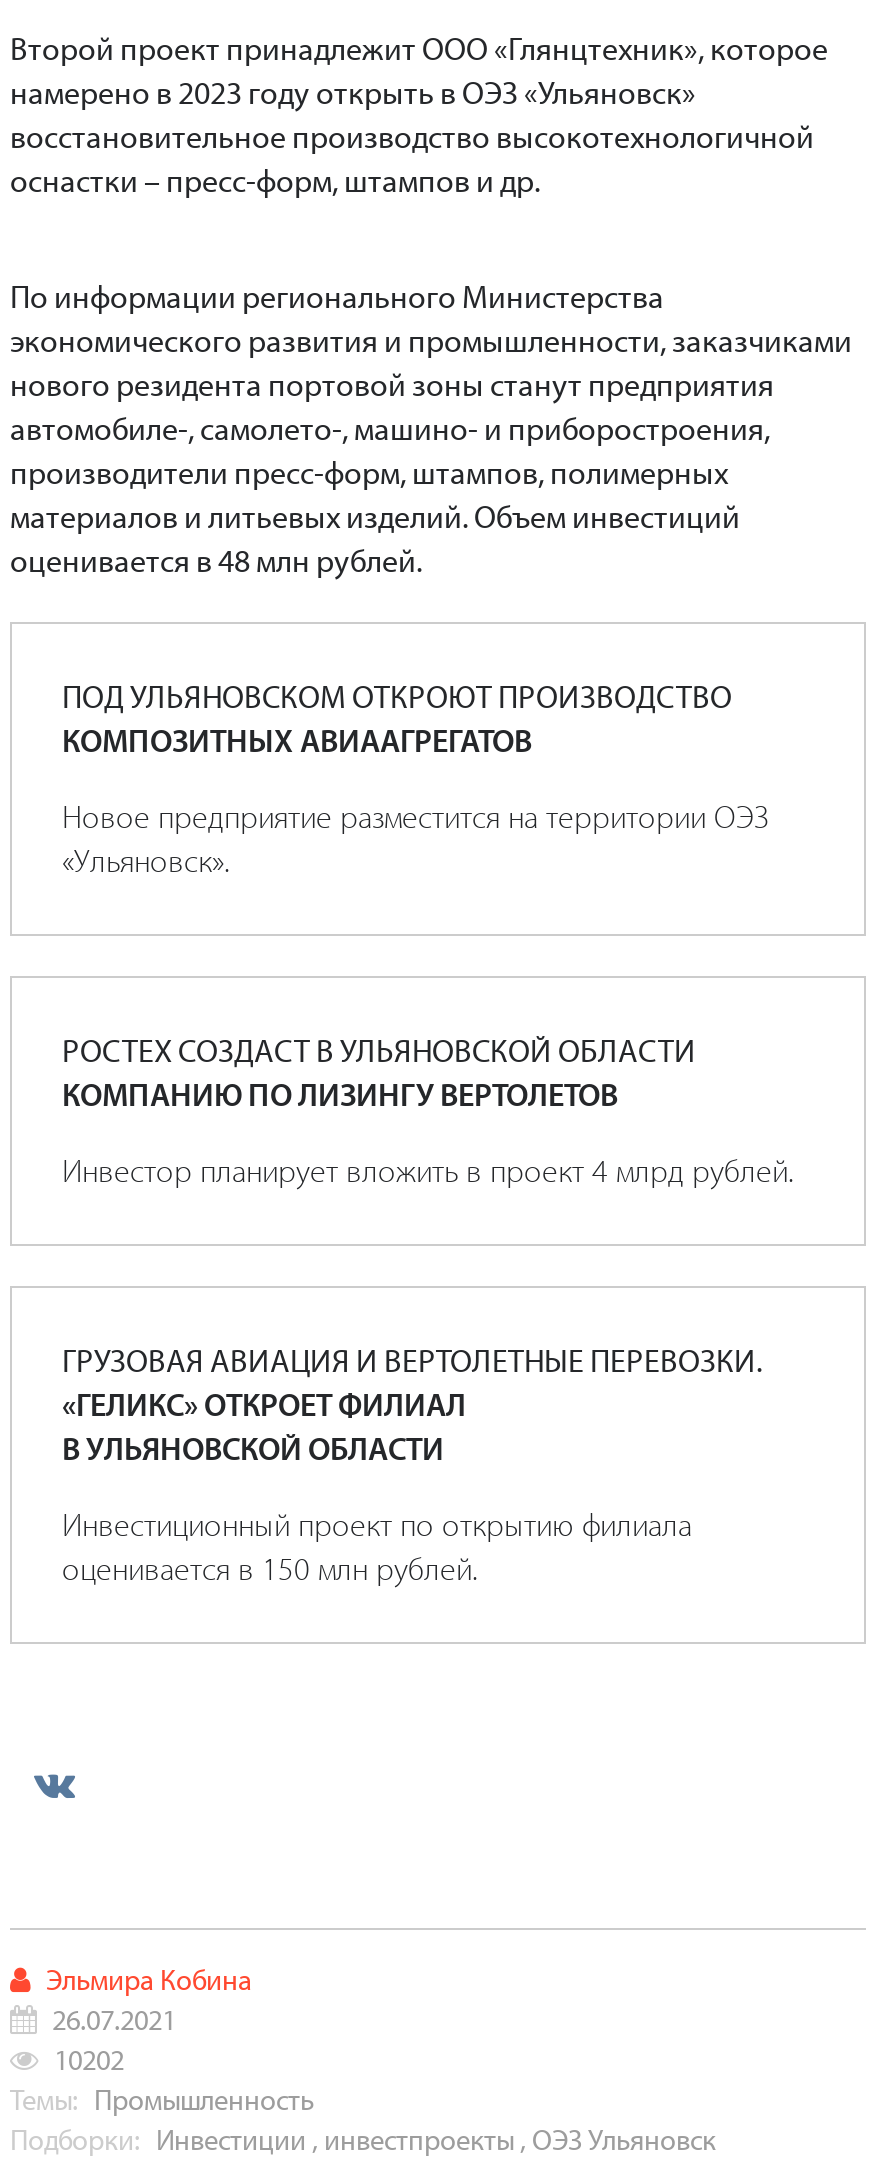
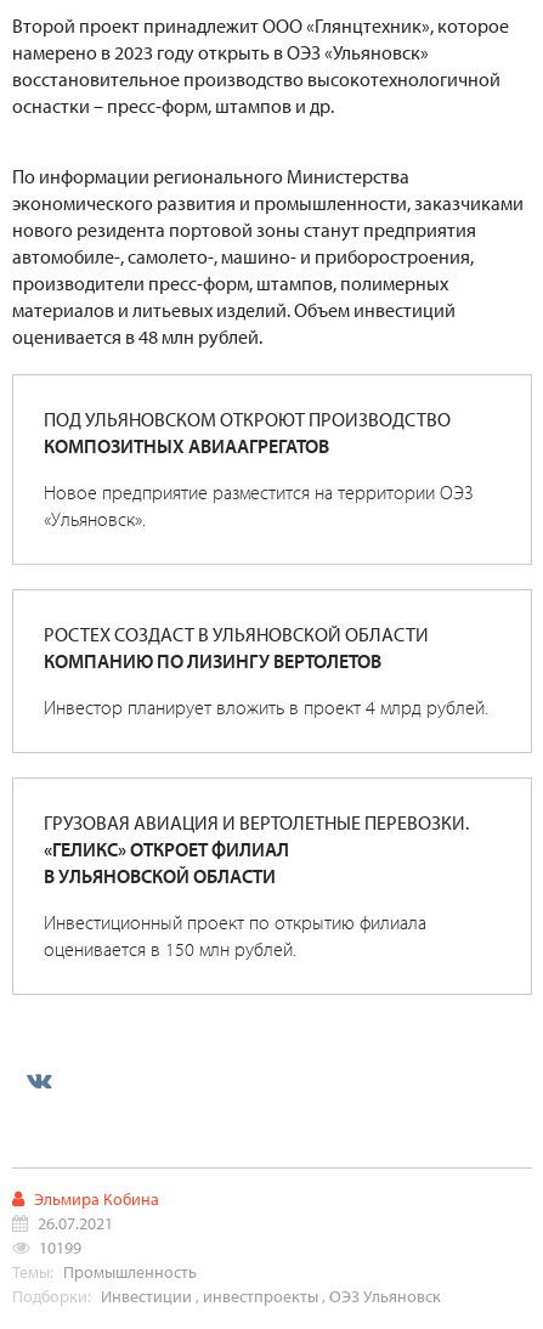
- 10202
+ 10199
